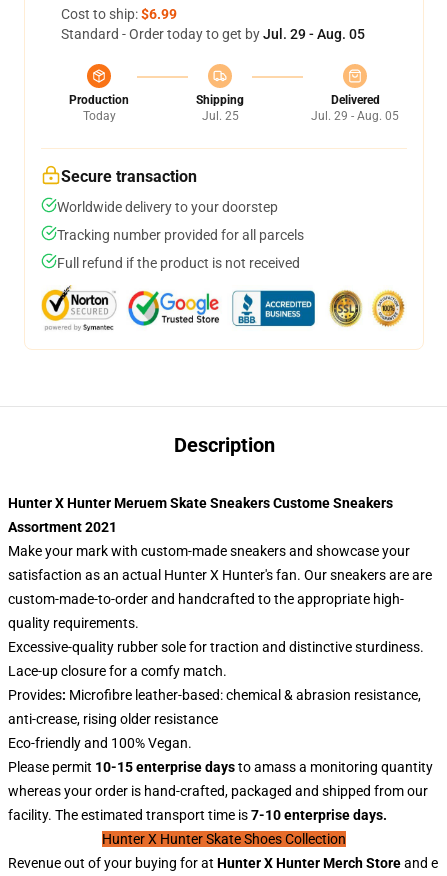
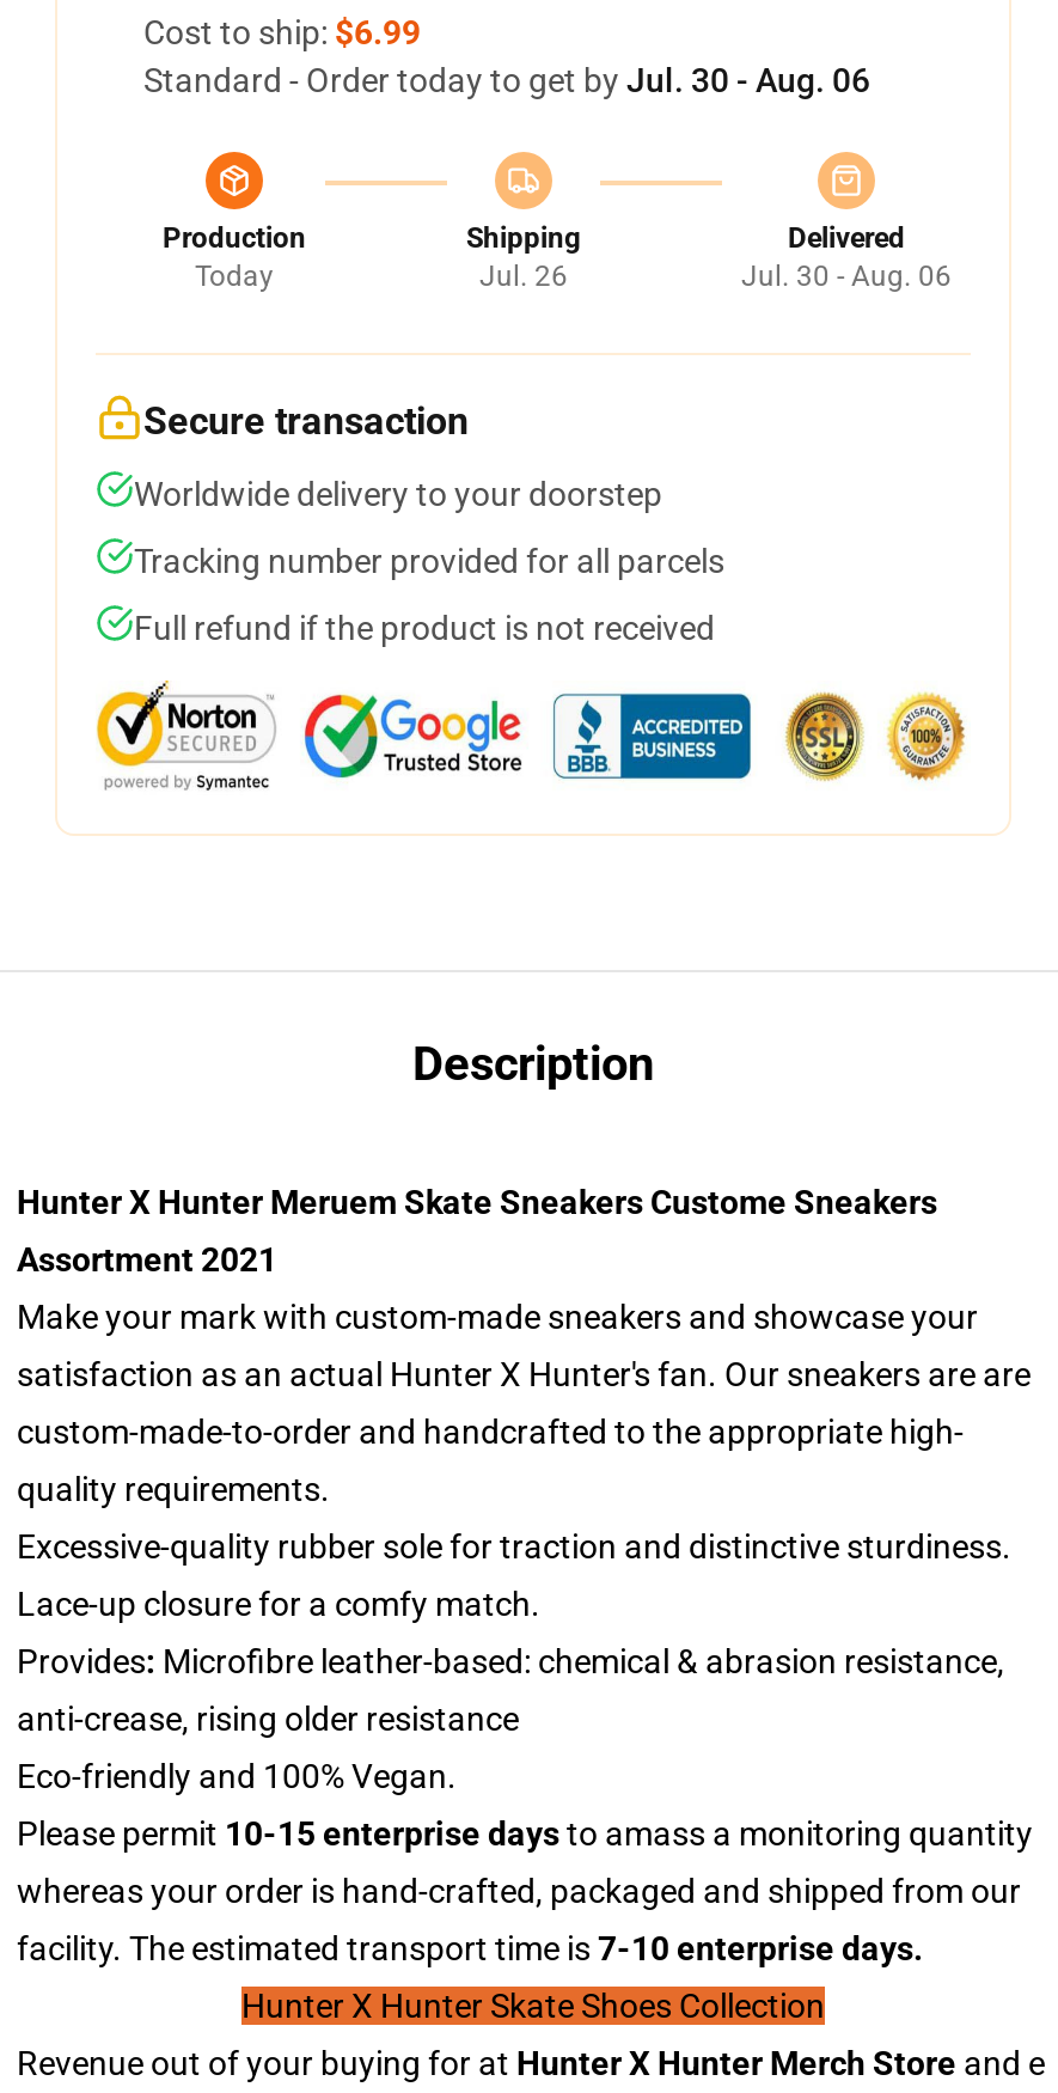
- Standard - Order today to get by Jul. 29 - Aug. 05
+ Standard - Order today to get by Jul. 30 - Aug. 06

- Jul. 25
+ Jul. 26

- Jul. 29 - Aug. 05
+ Jul. 30 - Aug. 06
